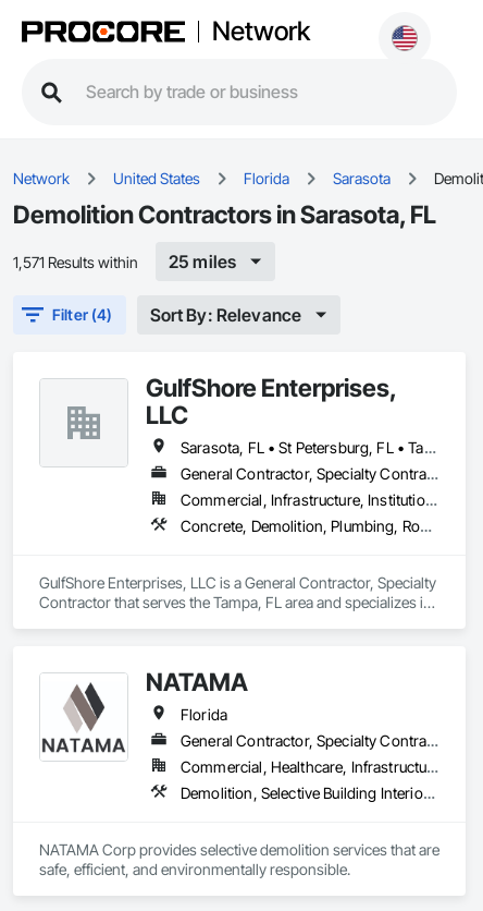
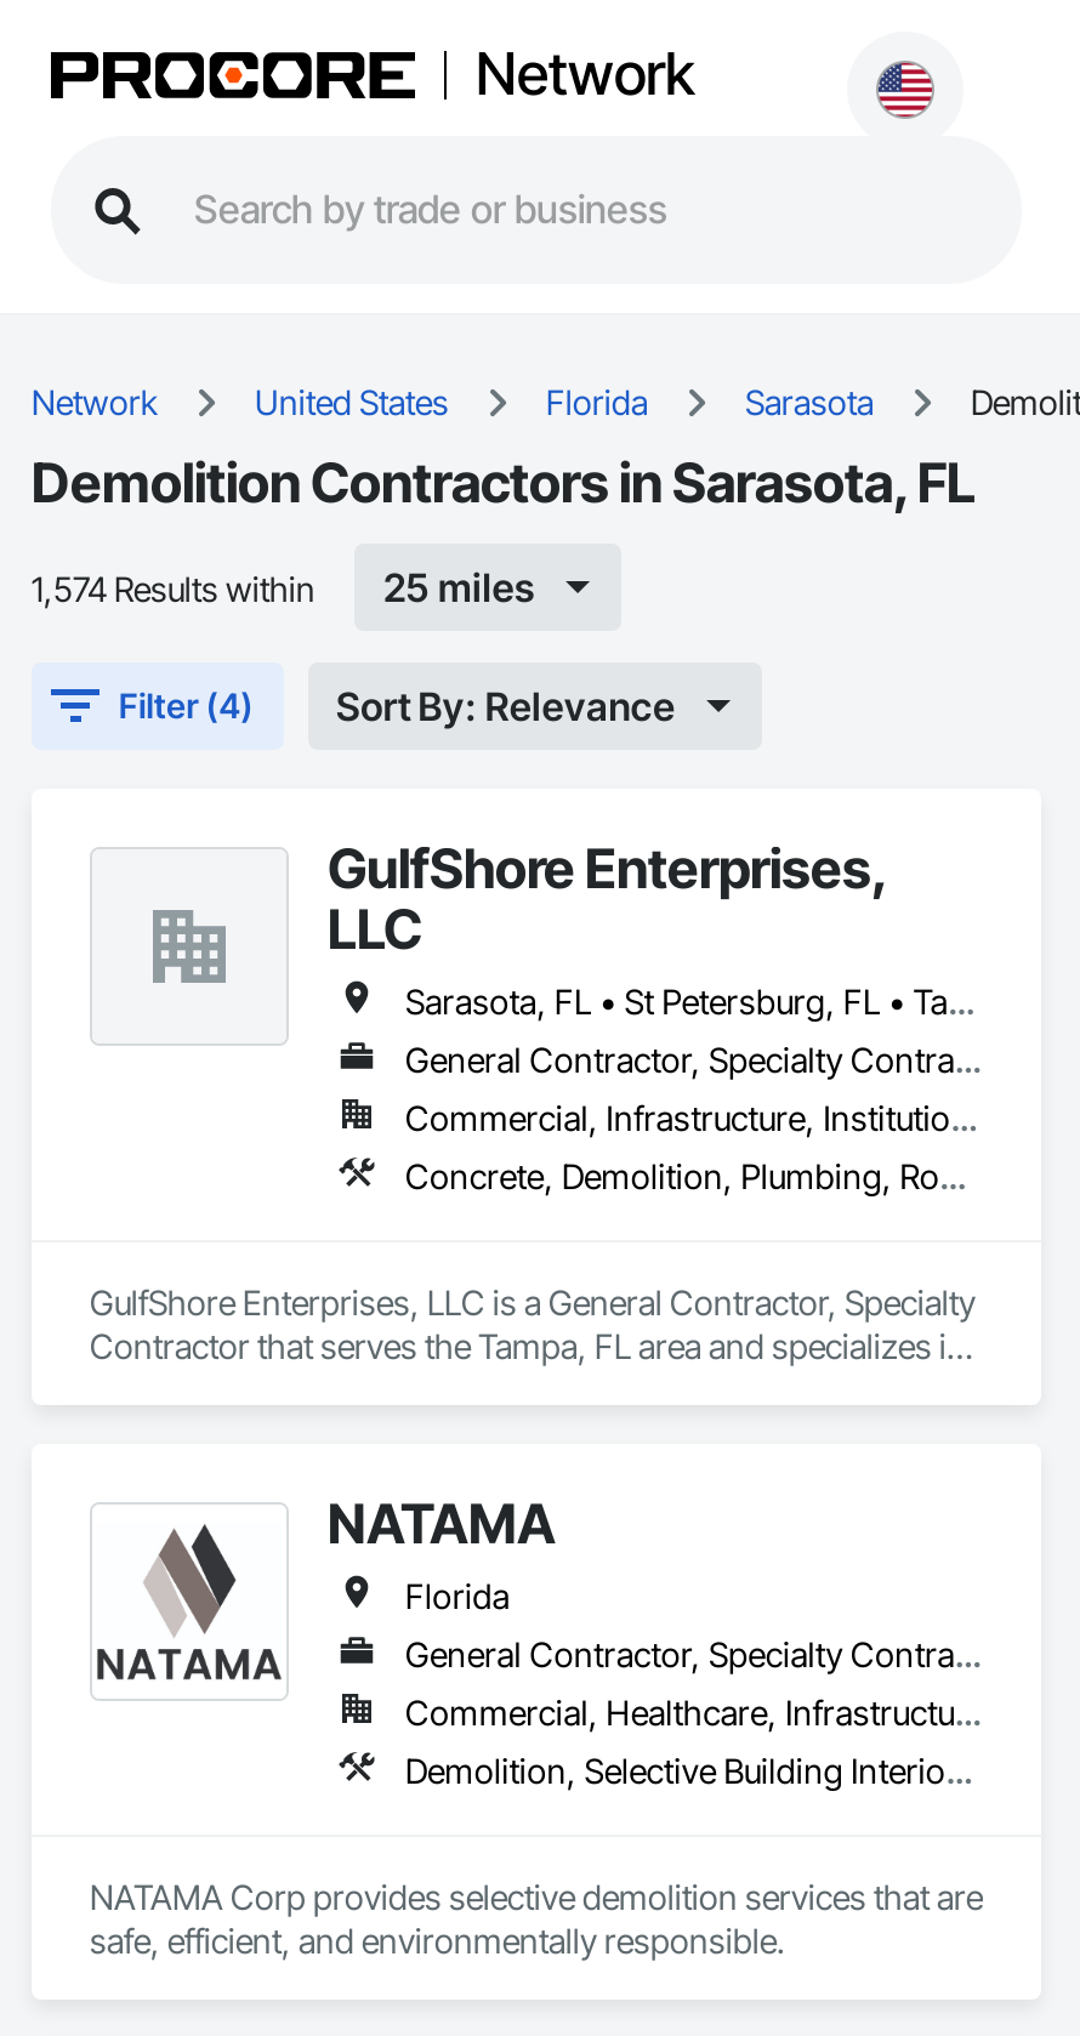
- 1,571 Results within
+ 1,574 Results within
